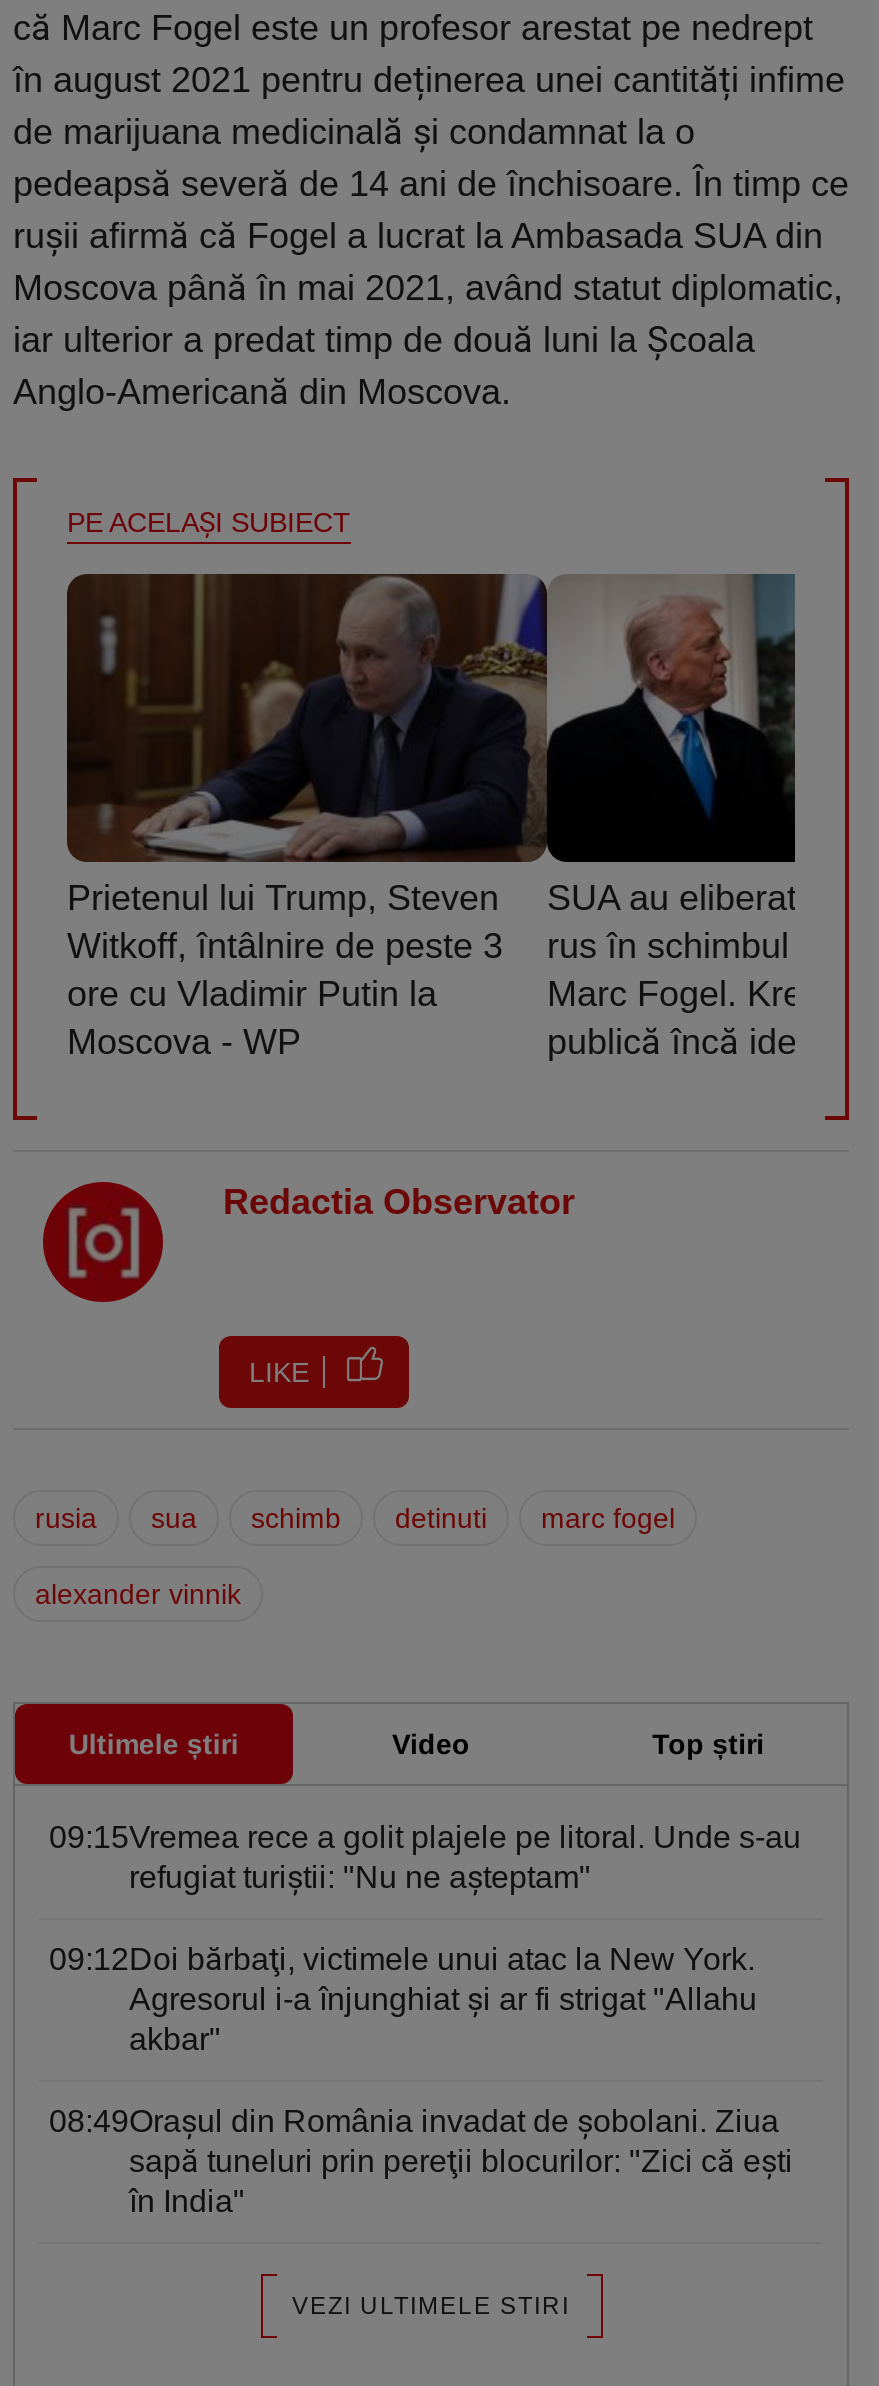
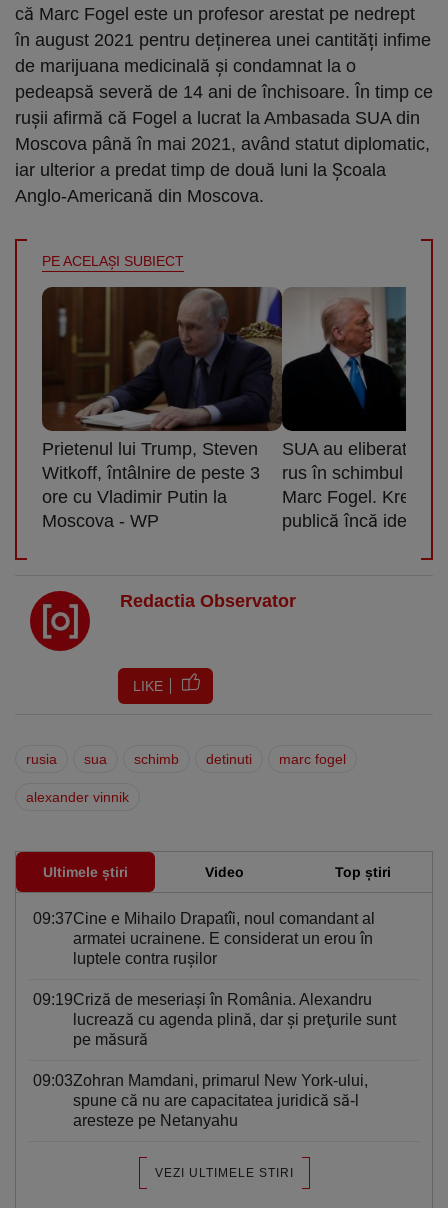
- 09:15Vremea rece a golit plajele pe litoral. Unde s-au
- refugiat turiștii: "Nu ne aşteptam"
+ 09:37Cine e Mihailo Drapatîi, noul comandant al
+ armatei ucrainene. E considerat un erou în
+ luptele contra ruşilor

- 09:12Doi bărbaţi, victimele unui atac la New York.
- Agresorul i-a înjunghiat şi ar fi strigat "Allahu
- akbar"
+ 09:19Criză de meseriași în România. Alexandru
+ lucrează cu agenda plină, dar şi preţurile sunt
+ pe măsură

- 08:49Oraşul din România invadat de şobolani. Ziua
- sapă tuneluri prin pereţii blocurilor: "Zici că eşti
- în India"
+ 09:03Zohran Mamdani, primarul New York-ului,
+ spune că nu are capacitatea juridică să-l
+ aresteze pe Netanyahu
